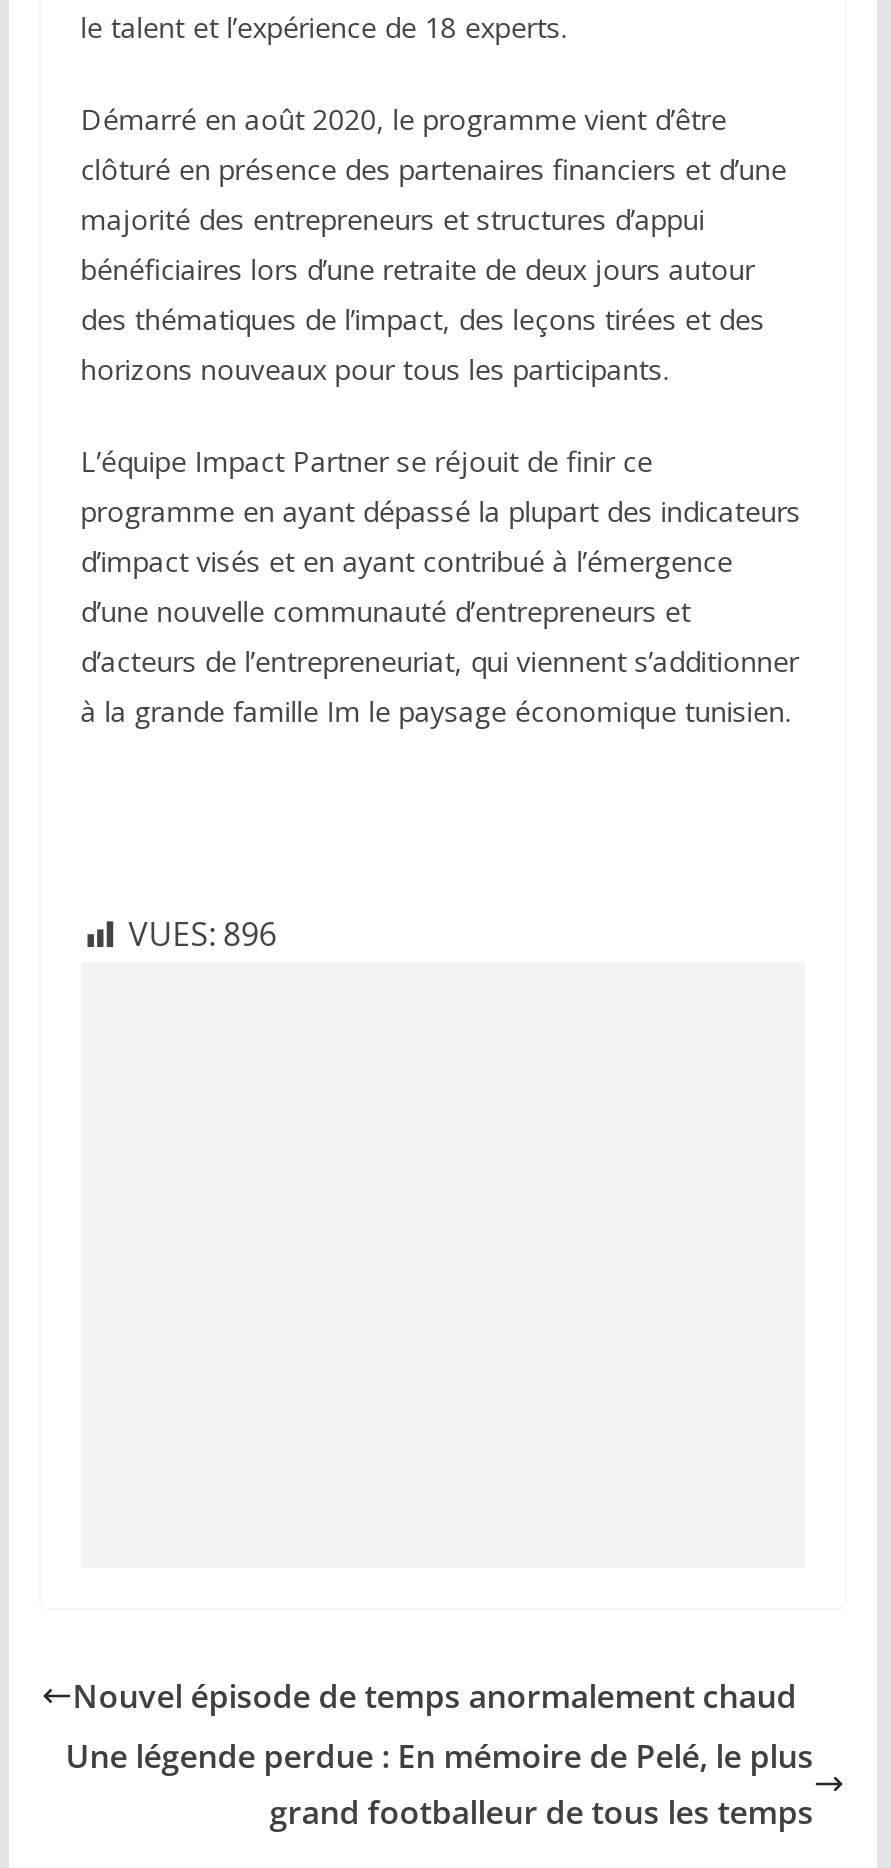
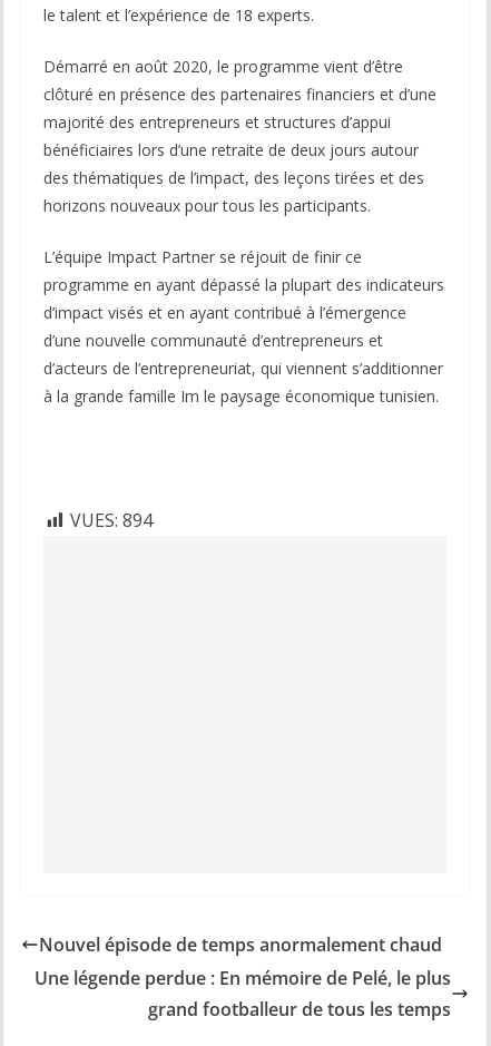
- VUES: 896
+ VUES: 894
